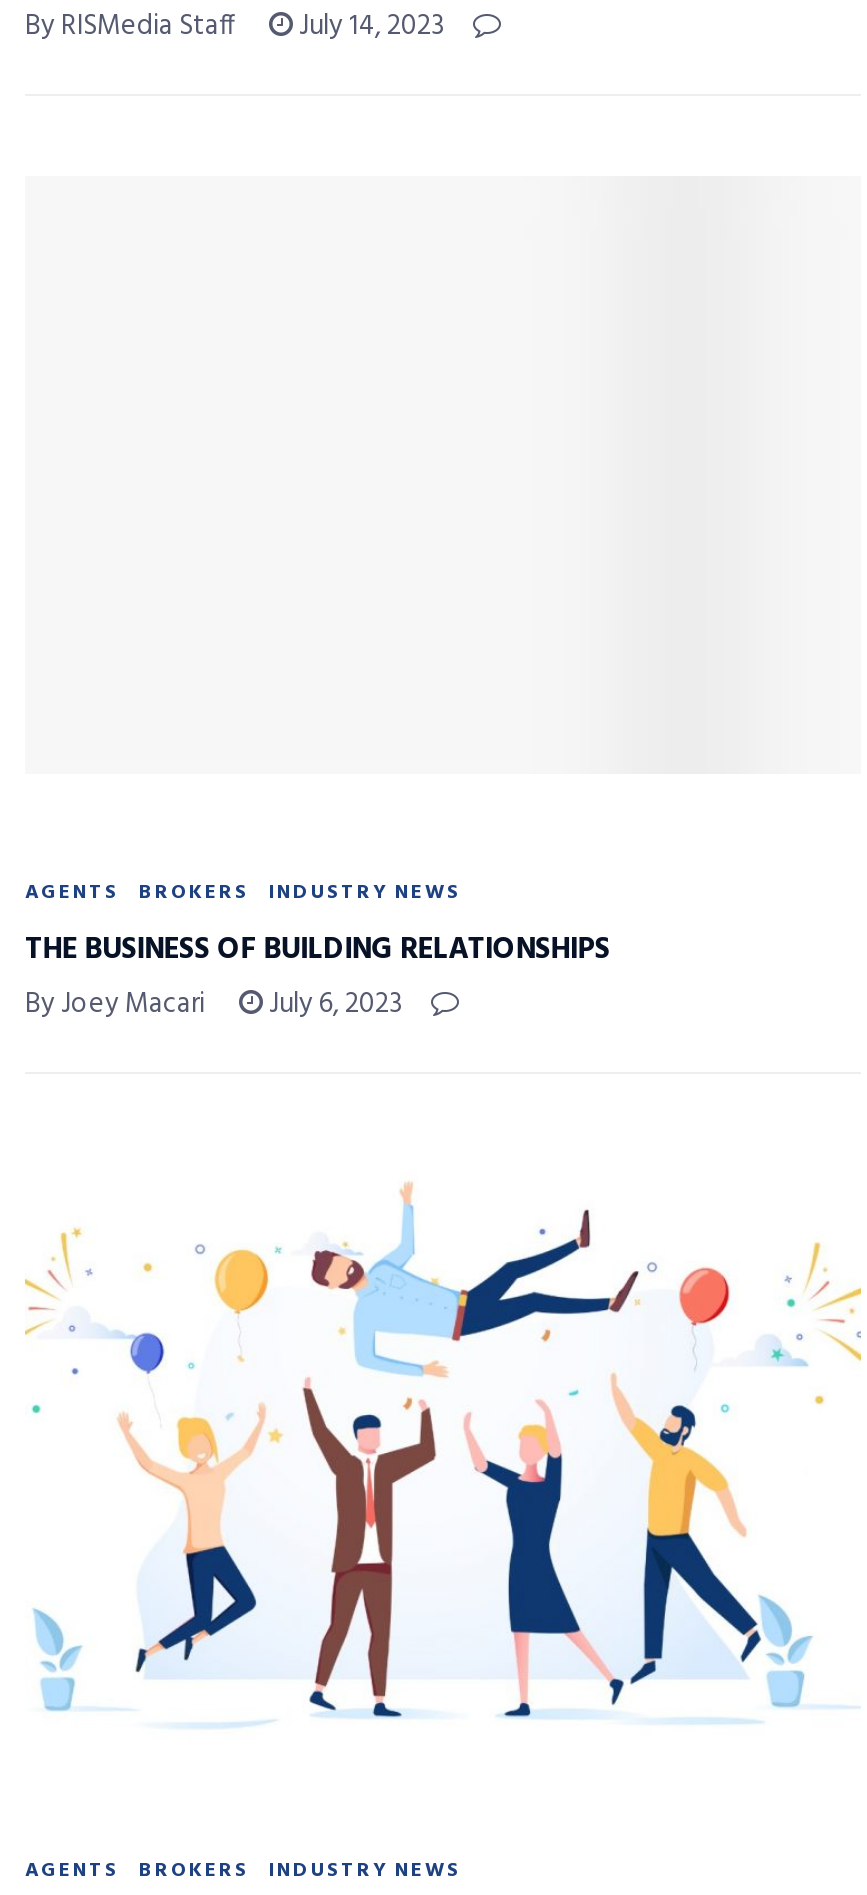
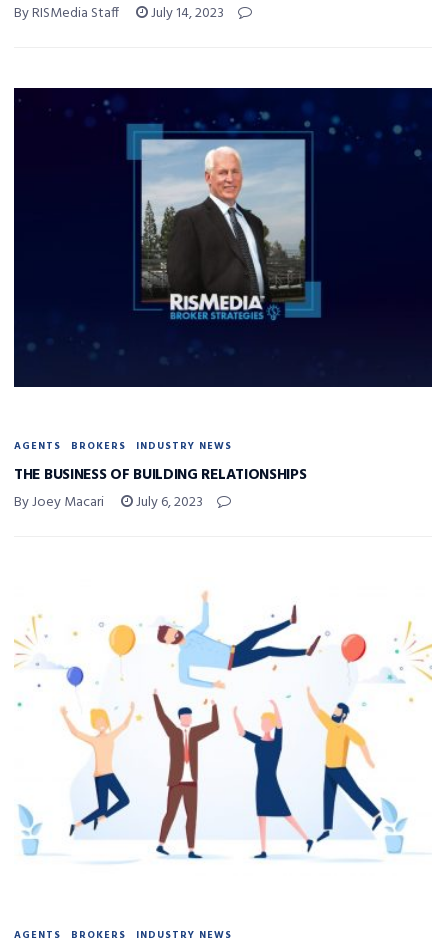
+ [image]
